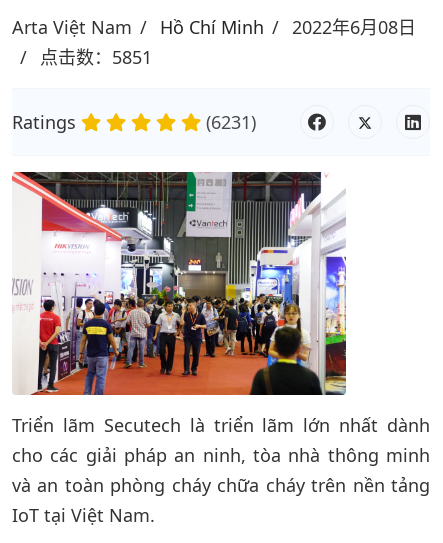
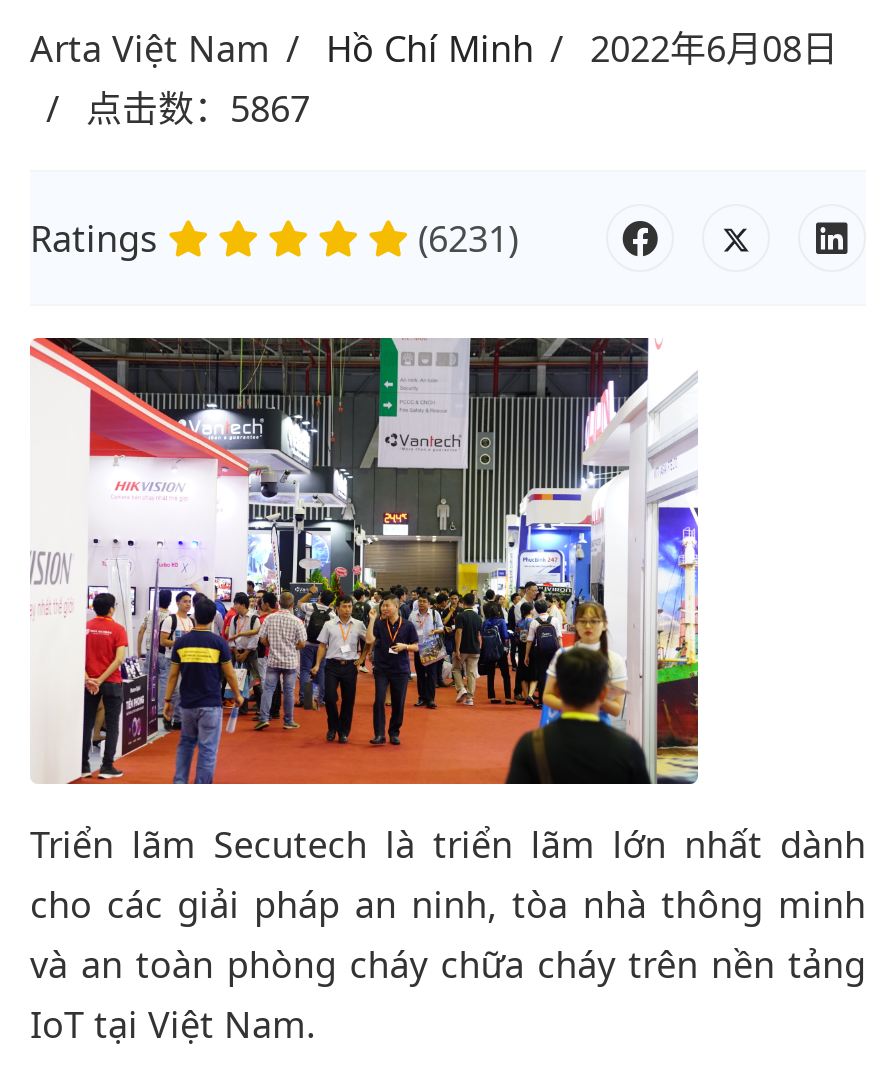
- 点击数：5851
+ 点击数：5867
